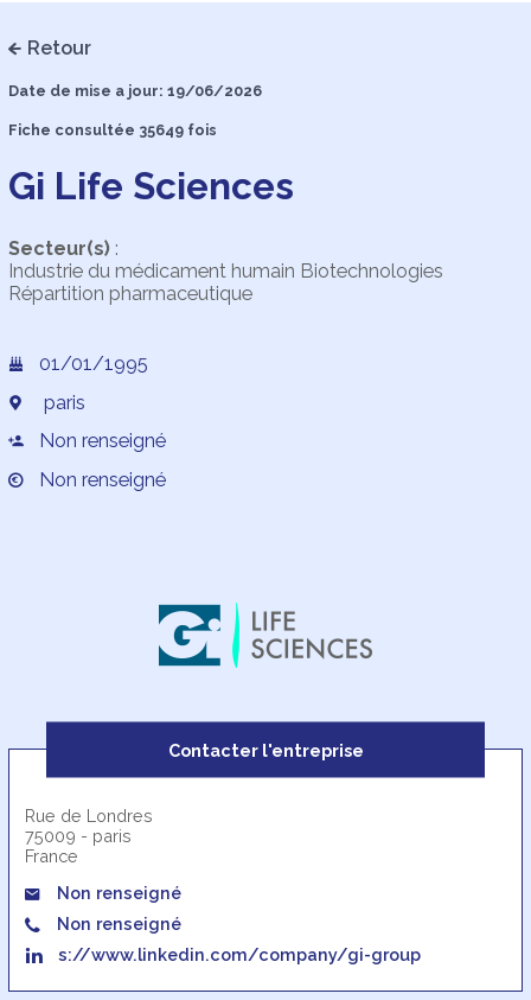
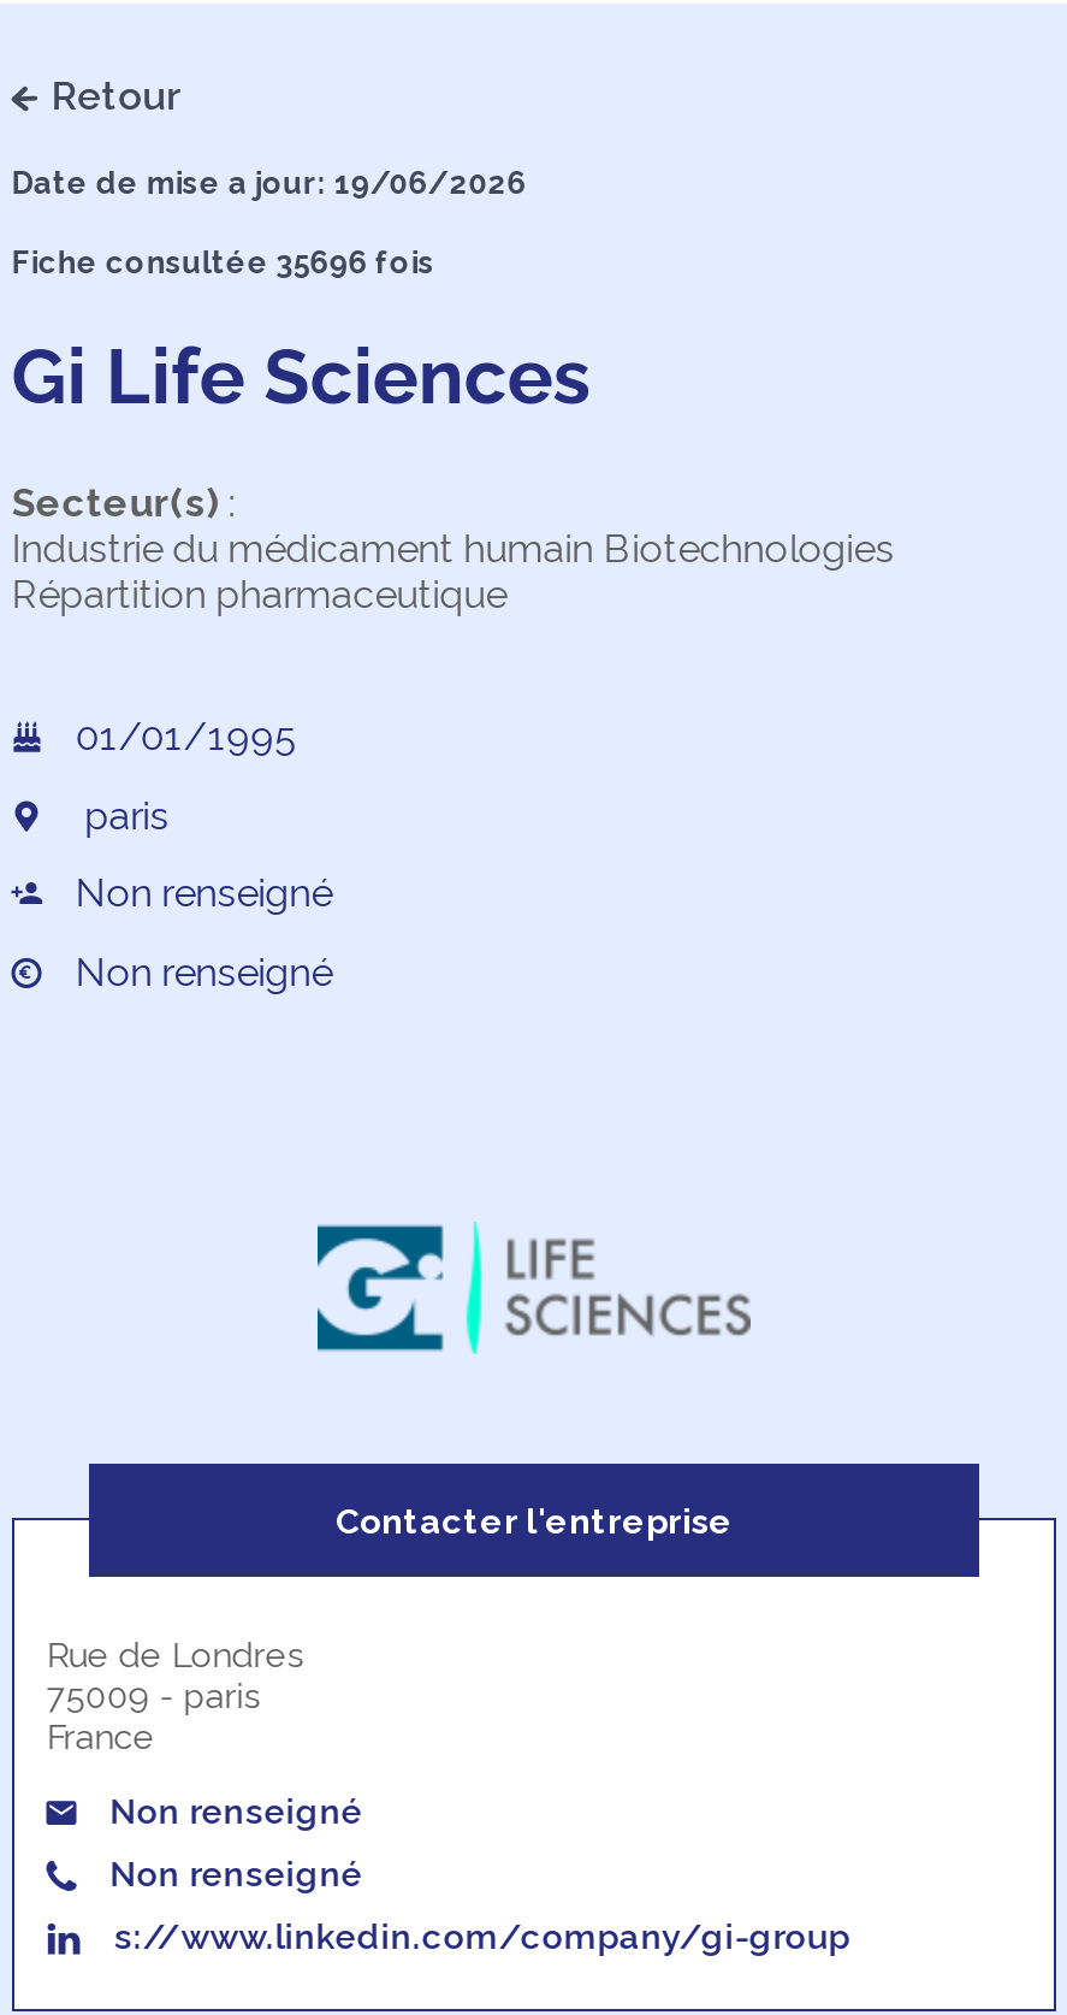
- Fiche consultée 35649 fois
+ Fiche consultée 35696 fois
